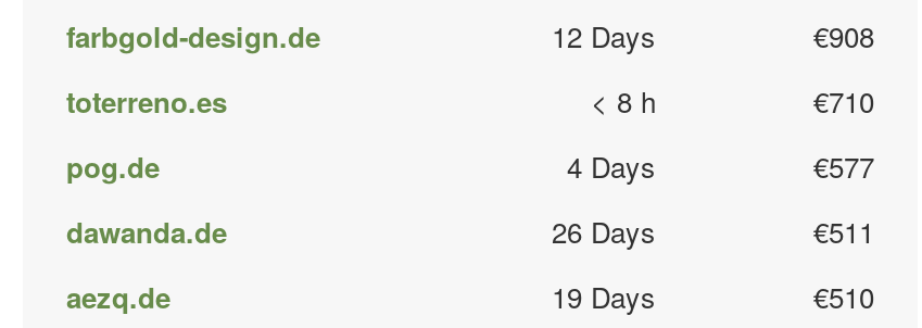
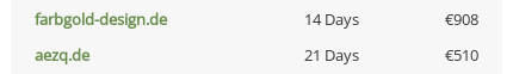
- 12 Days
+ 14 Days

- toterreno.es
- < 8 h
- €710
- pog.de
- 4 Days
- €577
- dawanda.de
- 26 Days
- €511

- 19 Days
+ 21 Days
